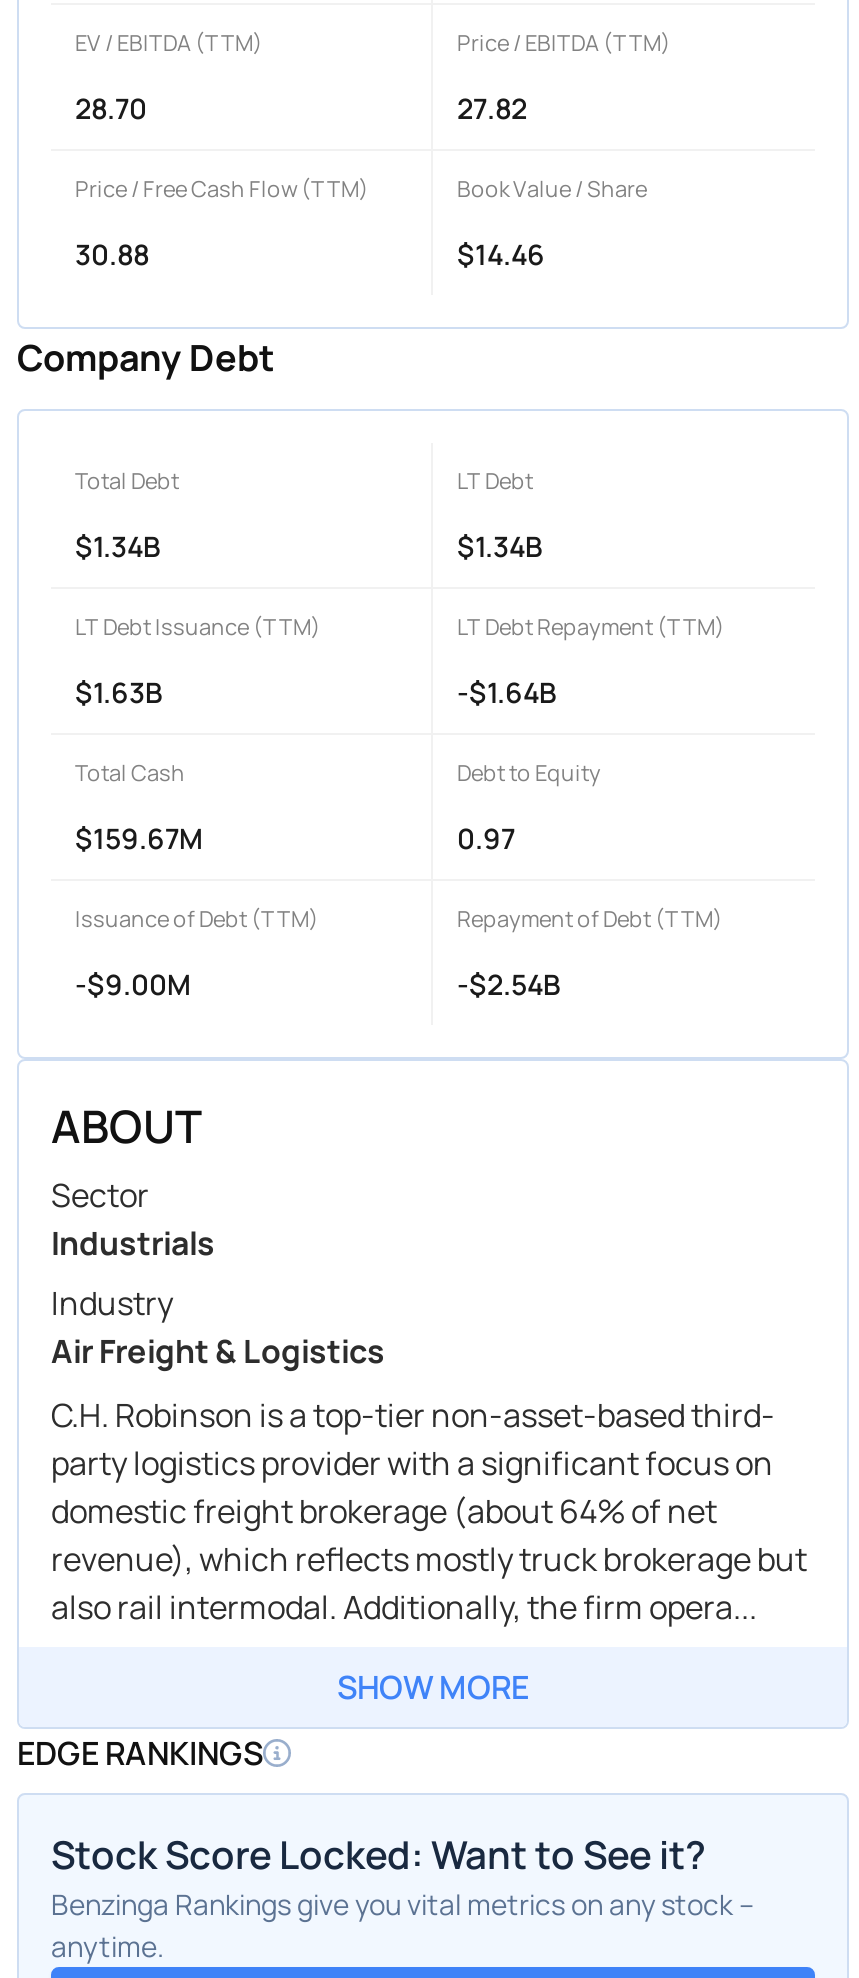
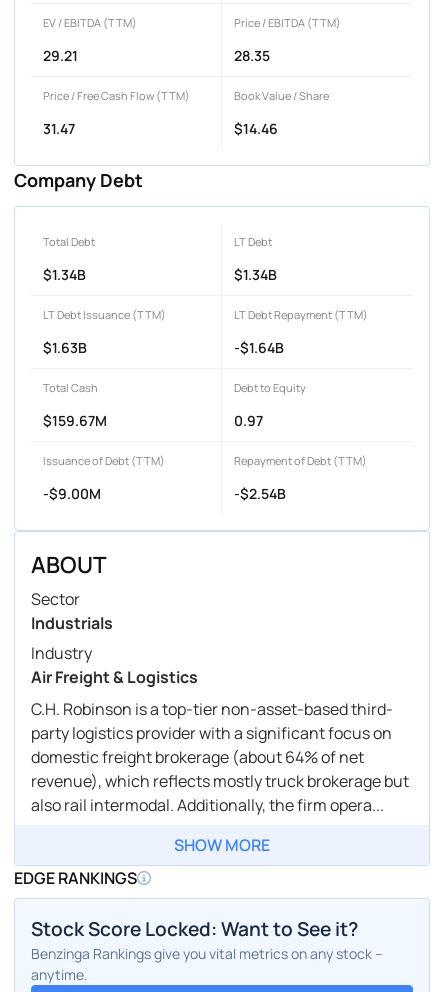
- 28.70
+ 29.21

- 27.82
+ 28.35

- 30.88
+ 31.47
